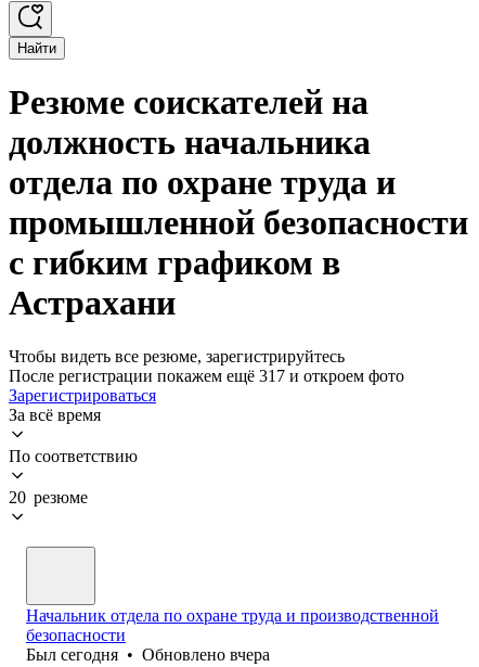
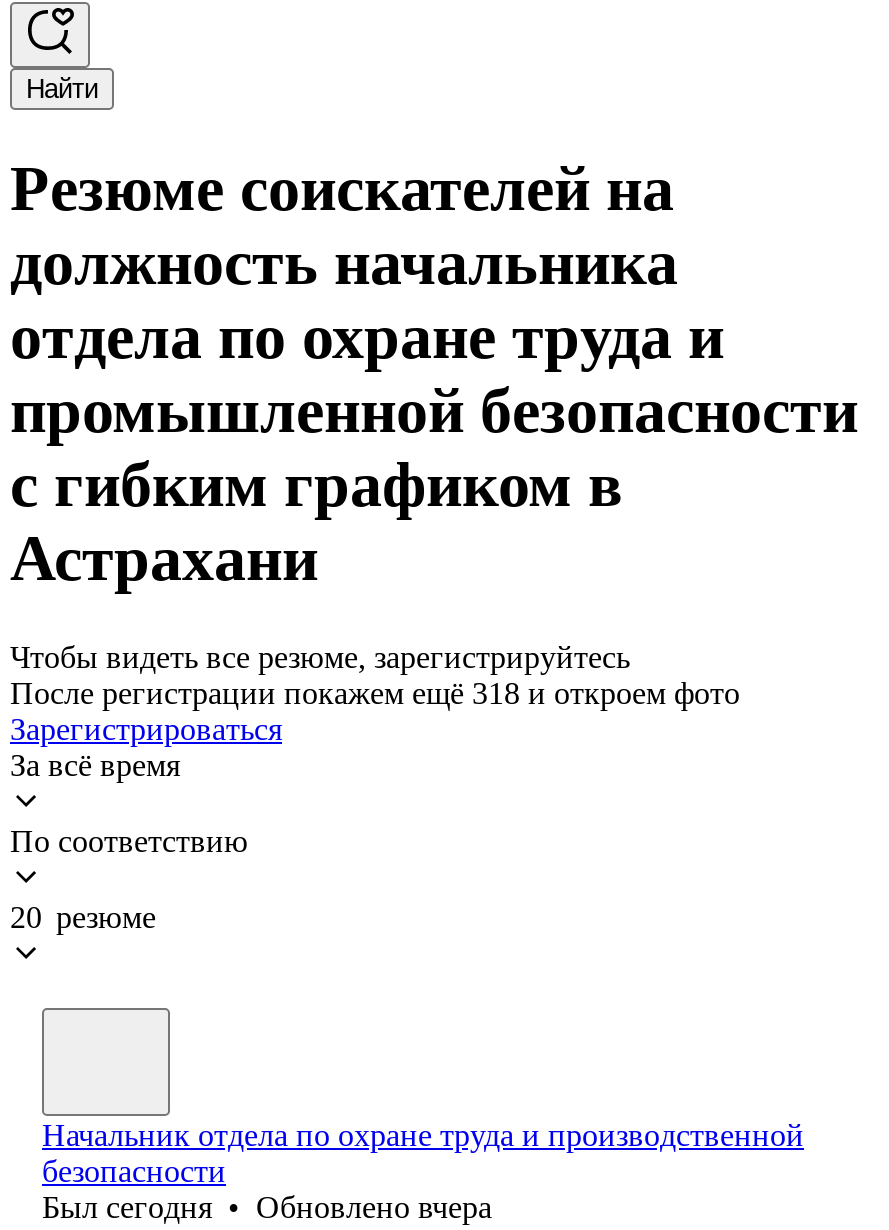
- После регистрации покажем ещё 317 и откроем фото
+ После регистрации покажем ещё 318 и откроем фото
